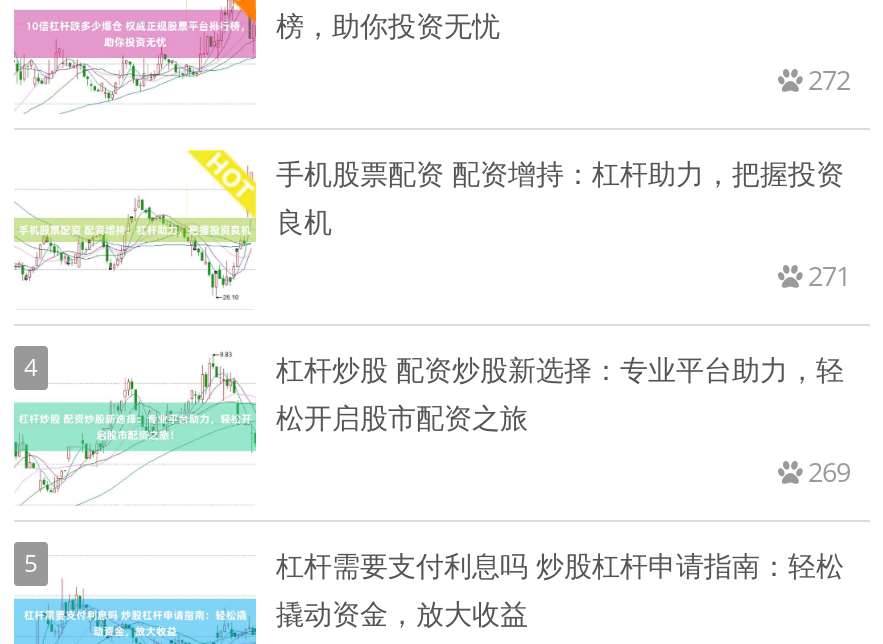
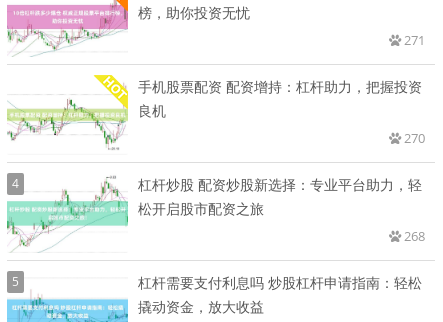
- 272
+ 271

- 271
+ 270

- 269
+ 268
